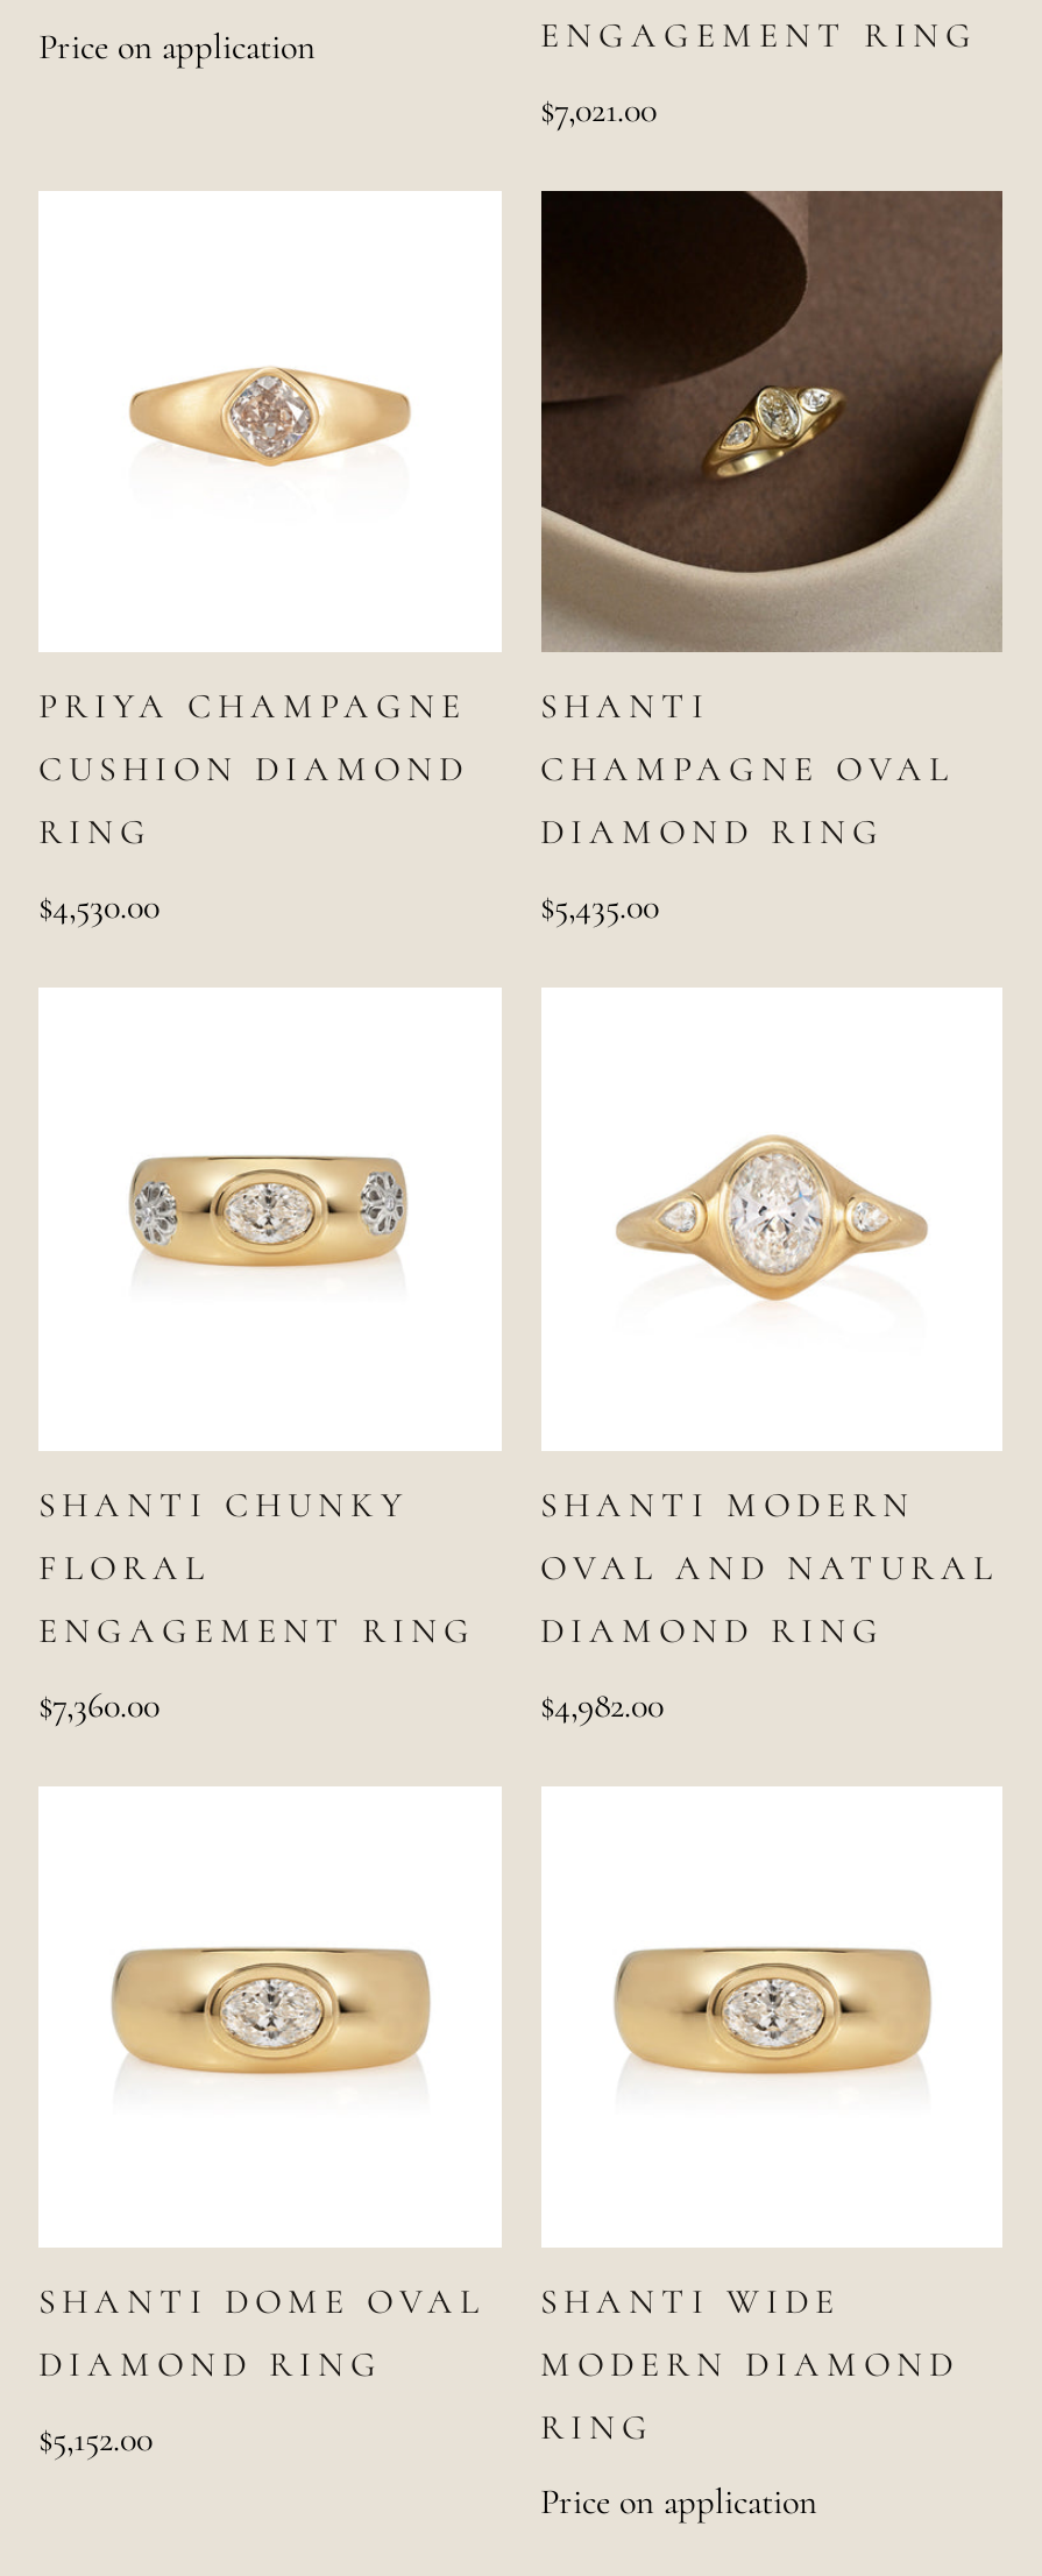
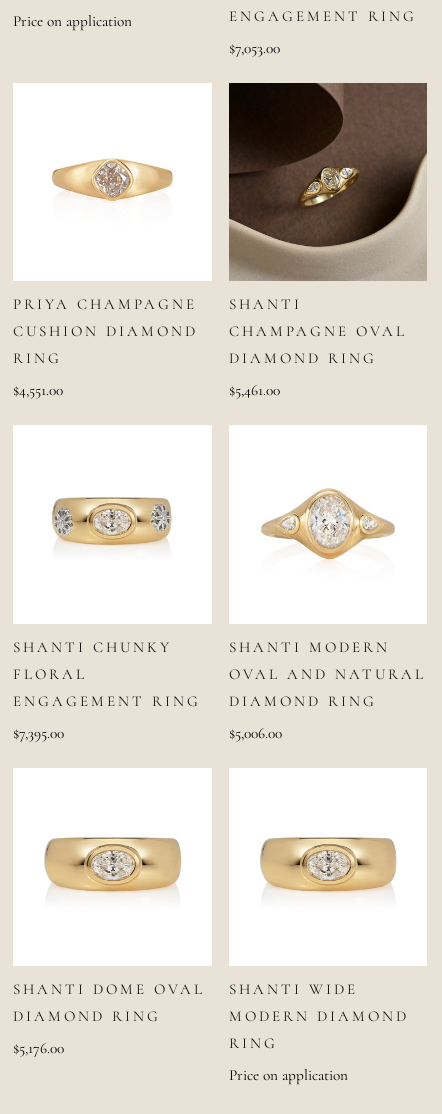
- $7,021.00
+ $7,053.00

- $4,530.00
+ $4,551.00

- $5,435.00
+ $5,461.00

- $7,360.00
+ $7,395.00

- $4,982.00
+ $5,006.00

- $5,152.00
+ $5,176.00
